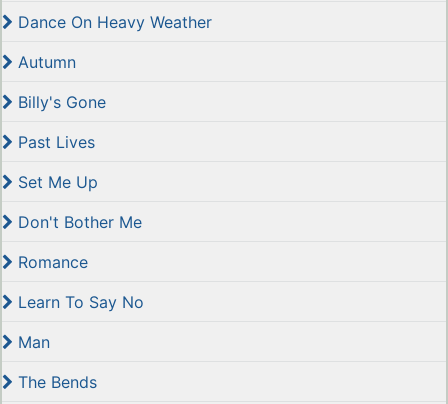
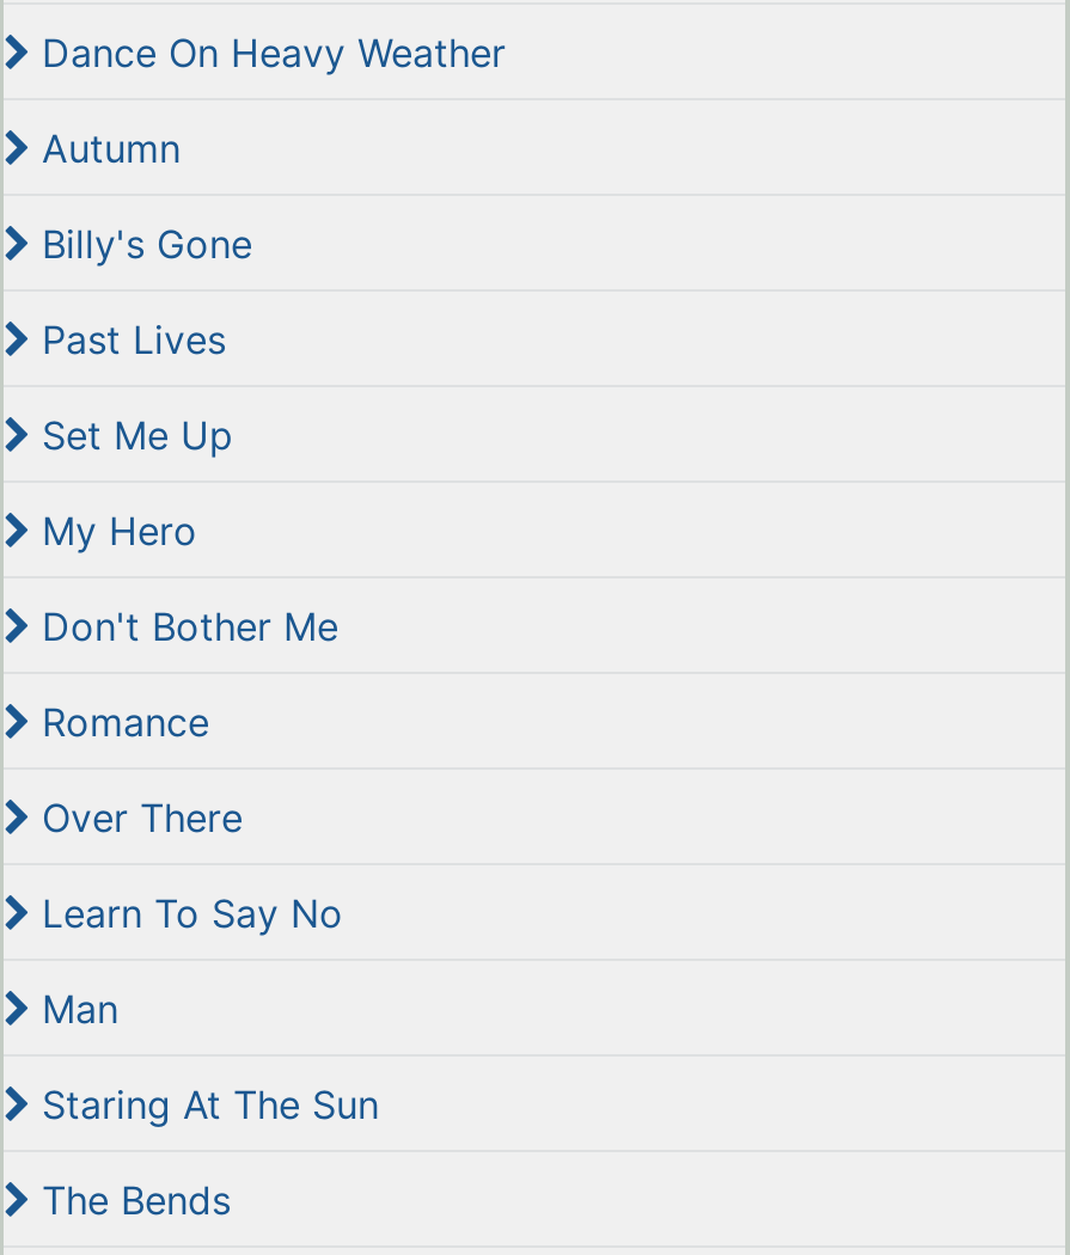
+ My Hero

+ Over There

+ Staring At The Sun
